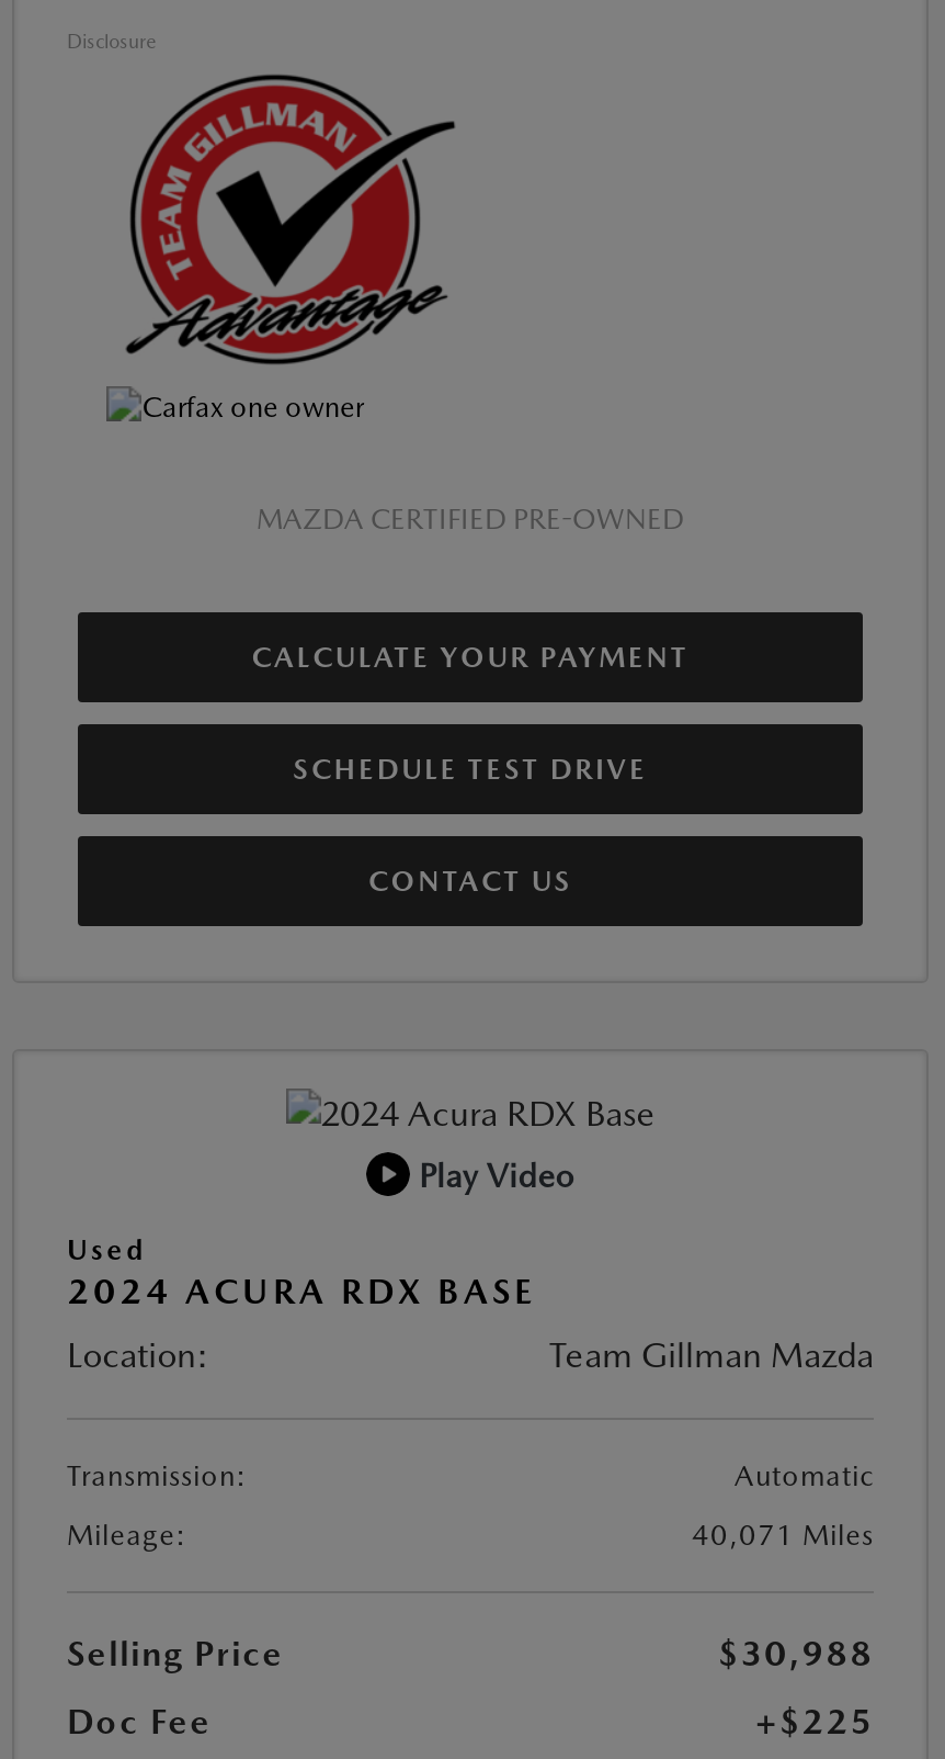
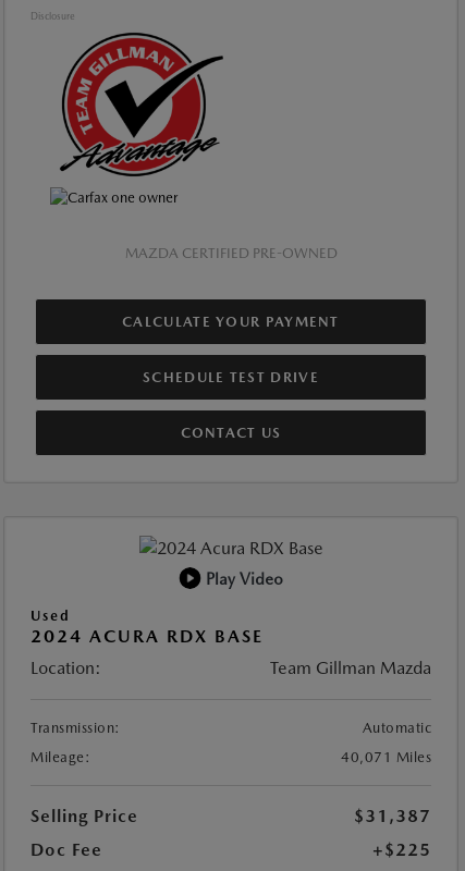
- $30,988
+ $31,387
